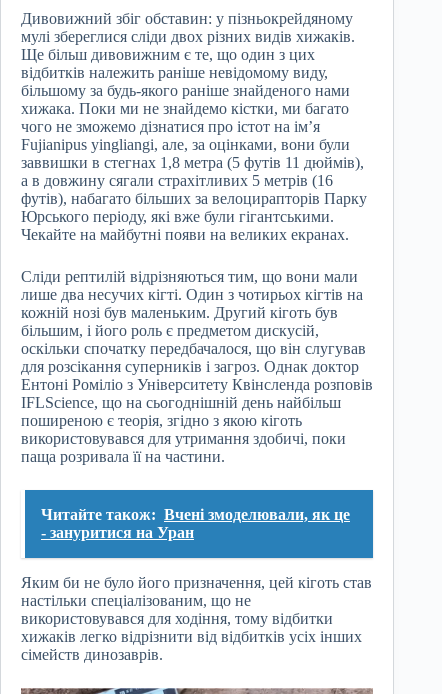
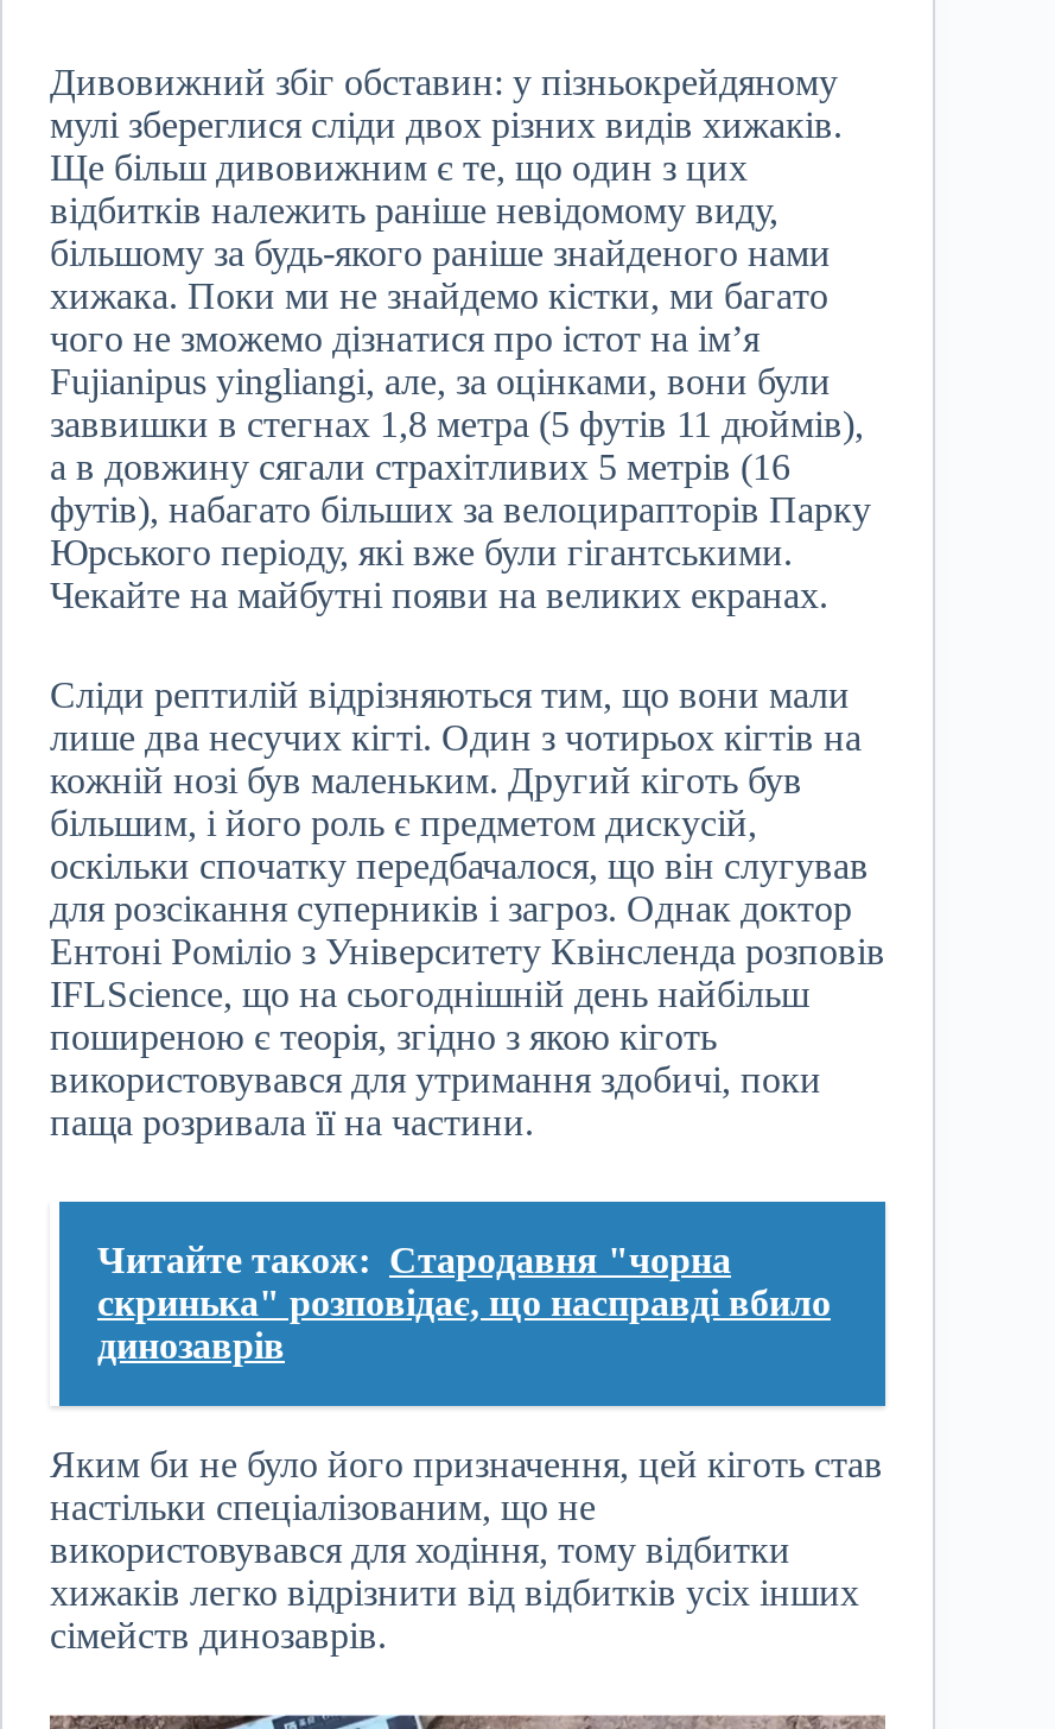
- Читайте також: Вчені змоделювали, як це
- - зануритися на Уран
+ Читайте також: Стародавня "чорна
+ скринька" розповідає, що насправді вбило
+ динозаврів
